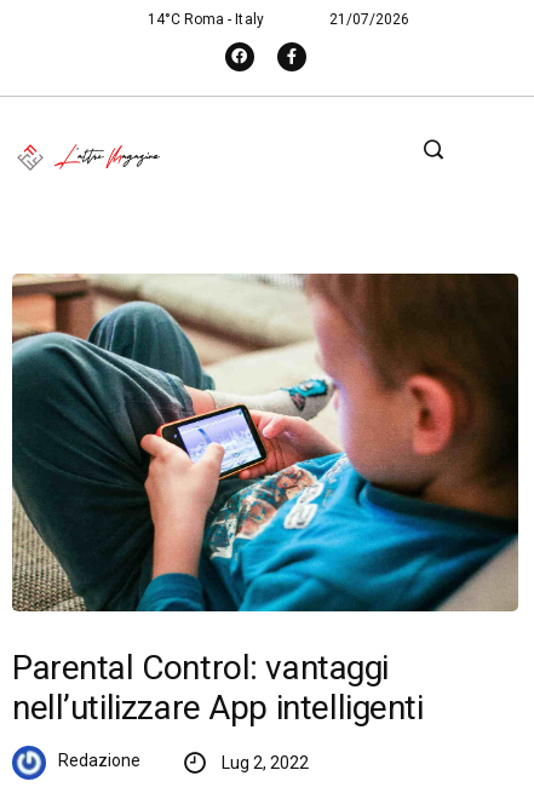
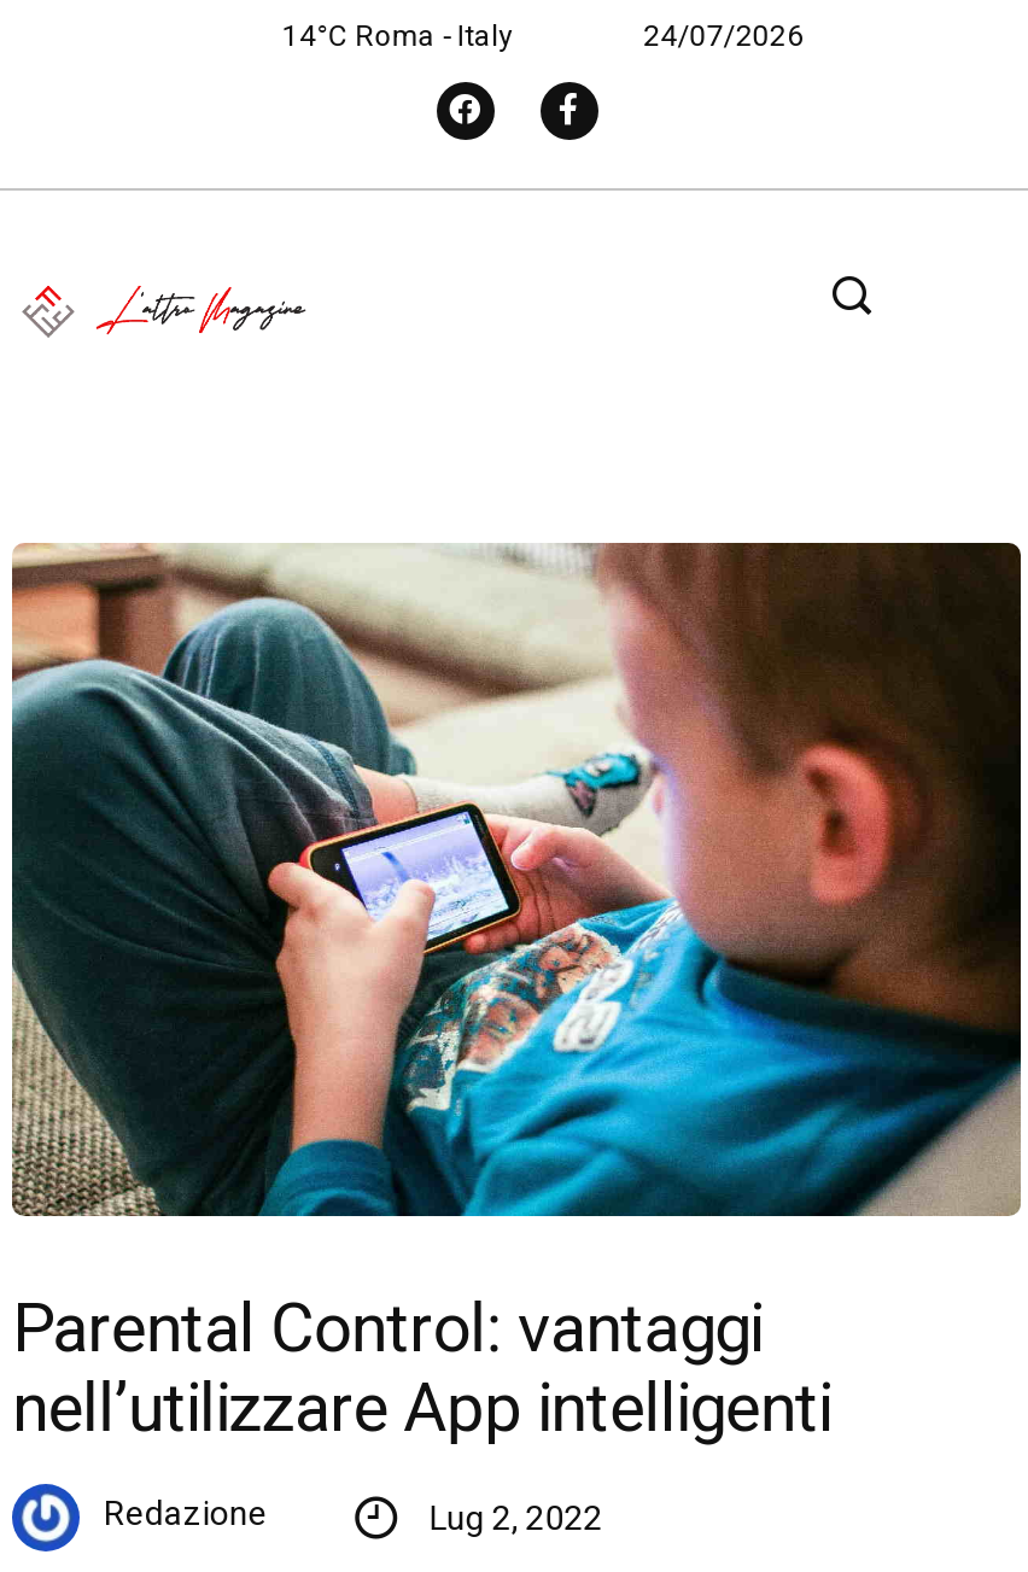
- 21/07/2026
+ 24/07/2026
